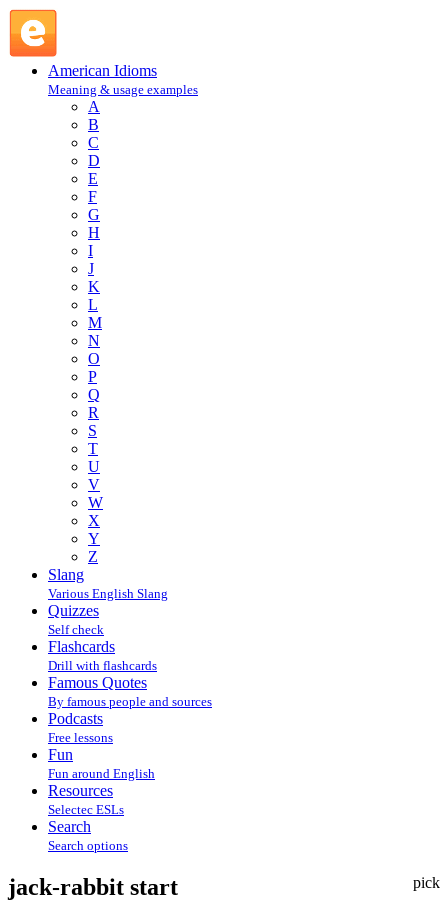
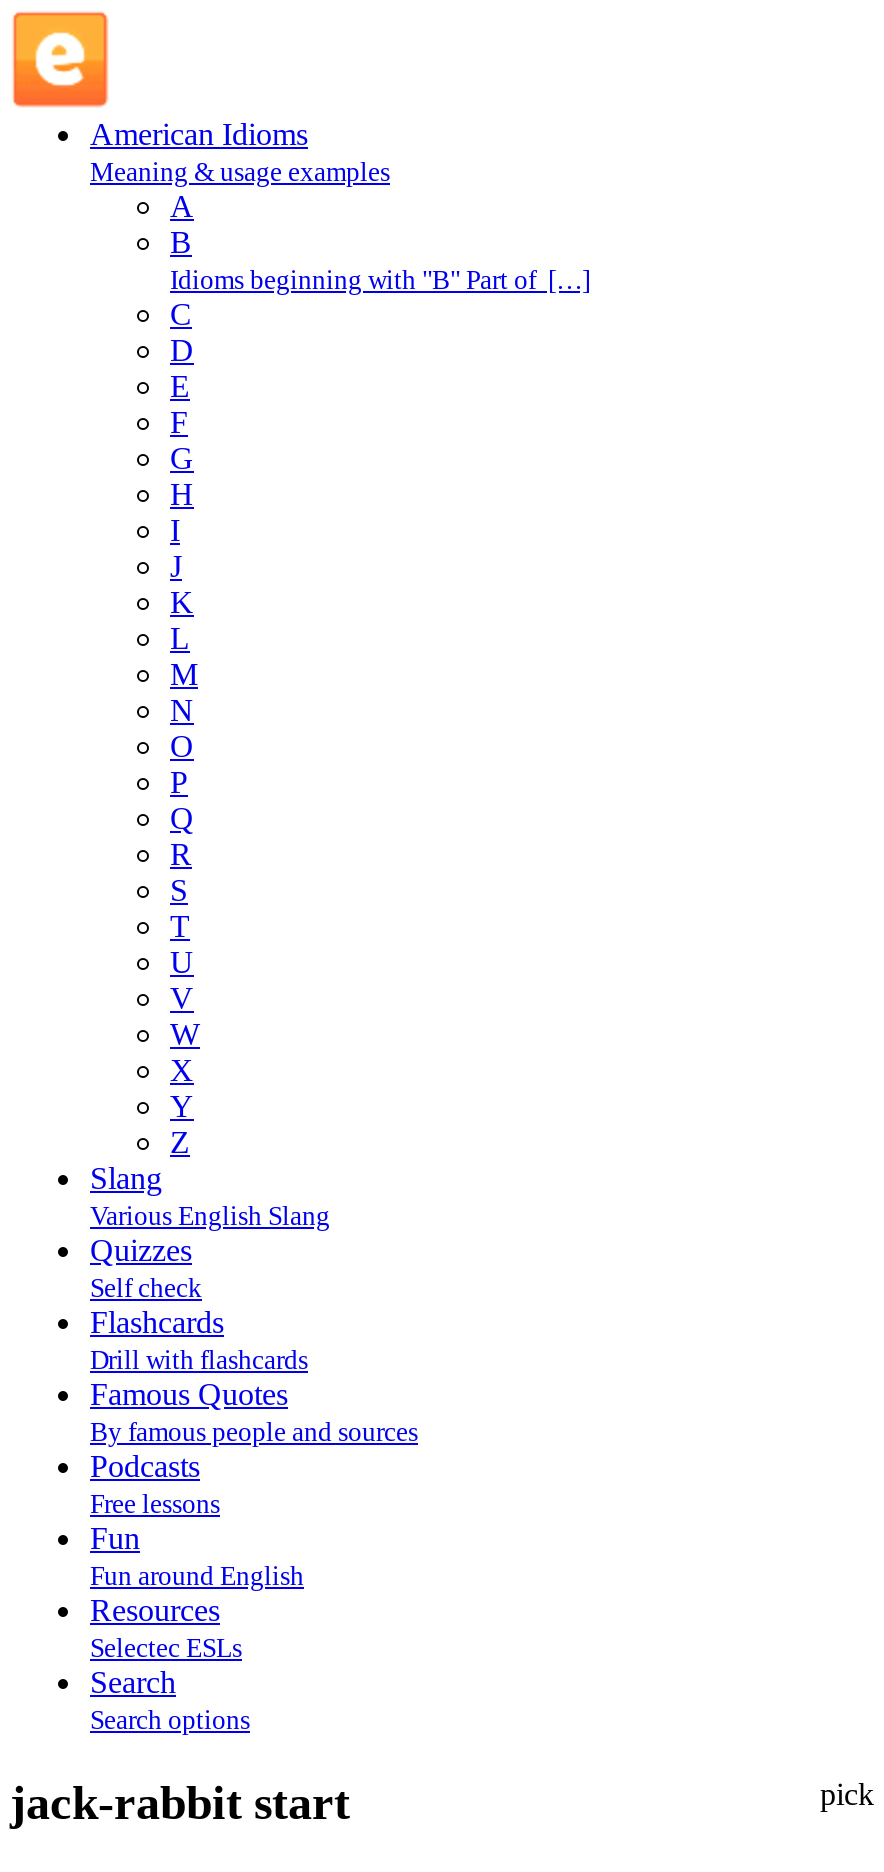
+ Idioms beginning with "B" Part of […]
